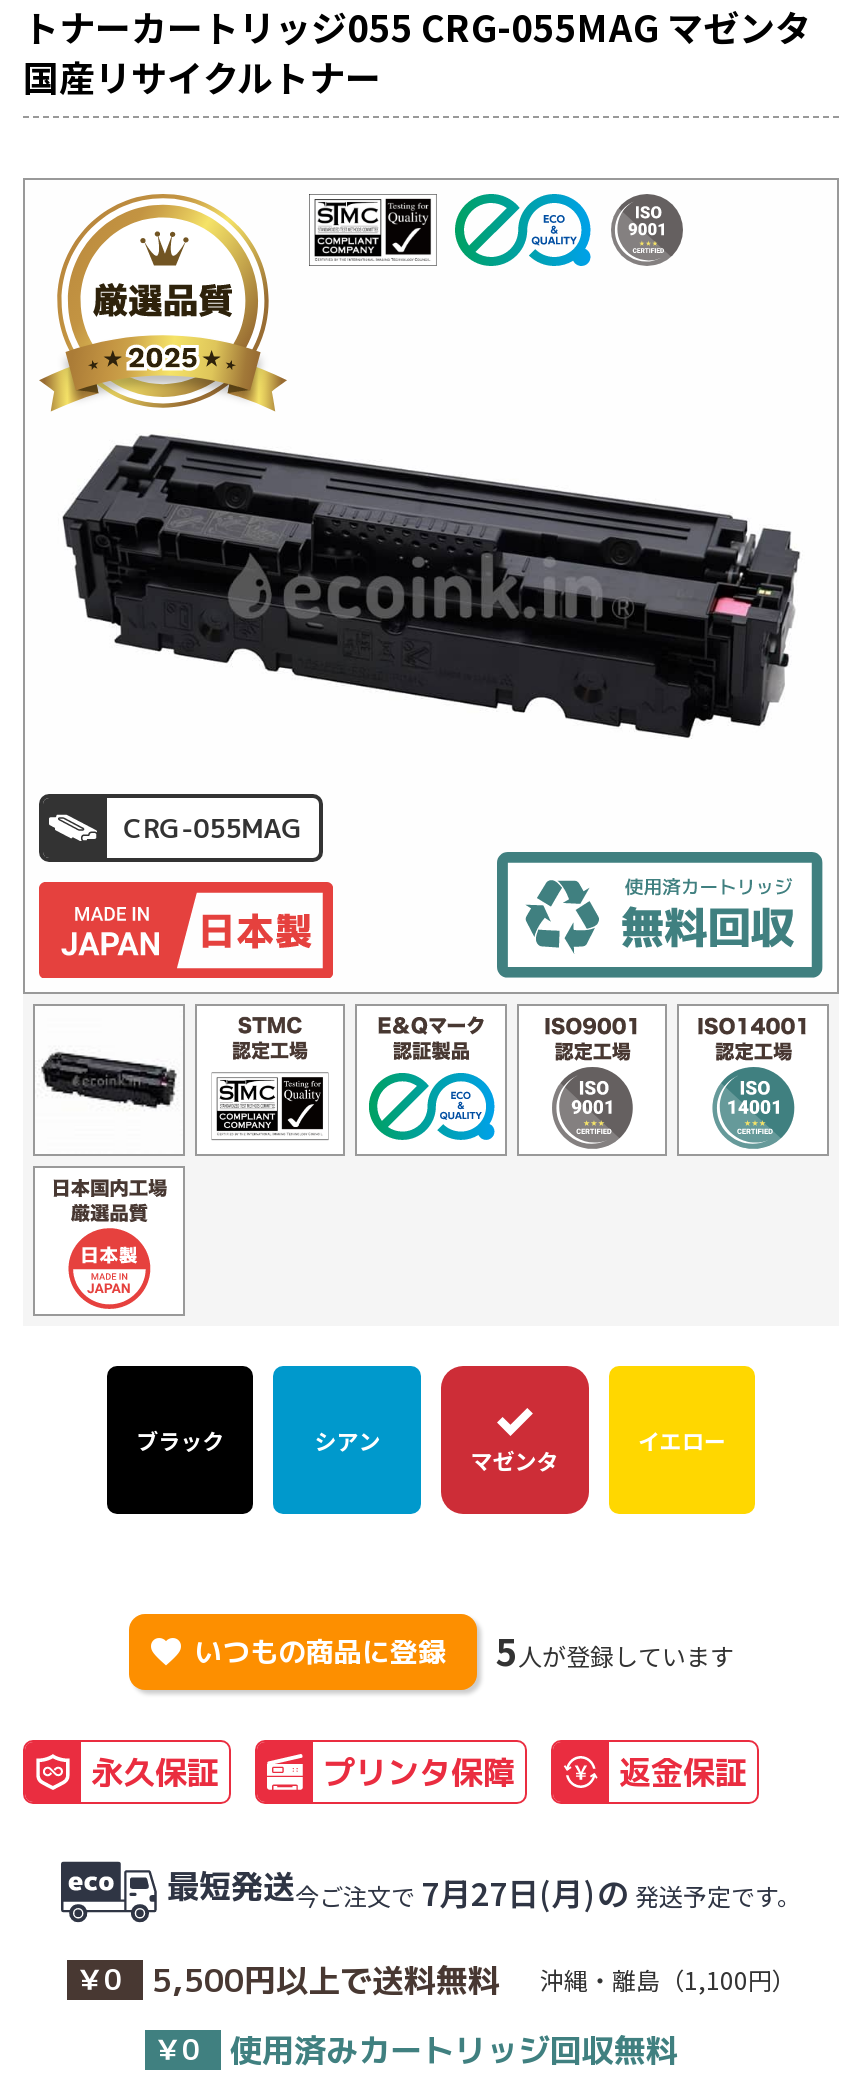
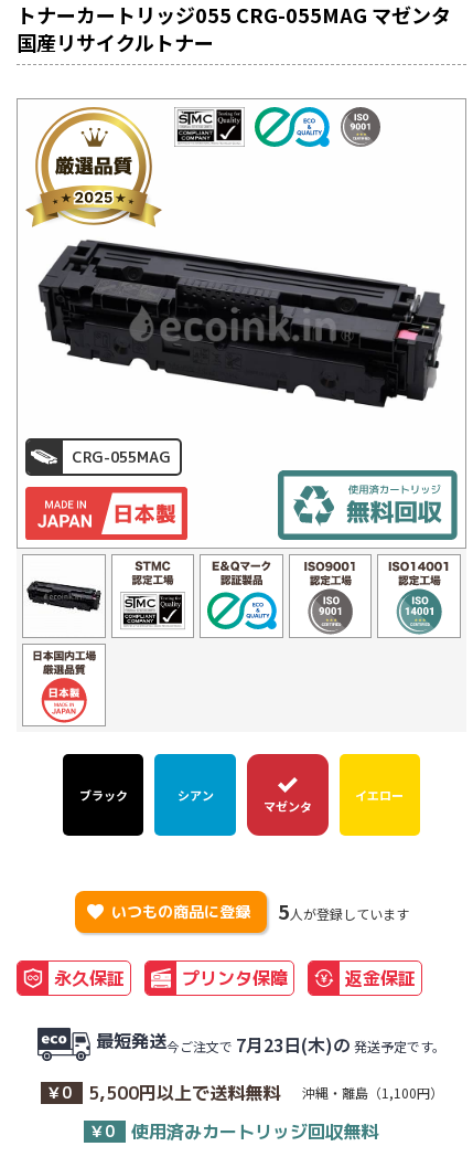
- 最短発送今ご注文で 7月27日(月)の 発送予定です。
+ 最短発送今ご注文で 7月23日(木)の 発送予定です。
